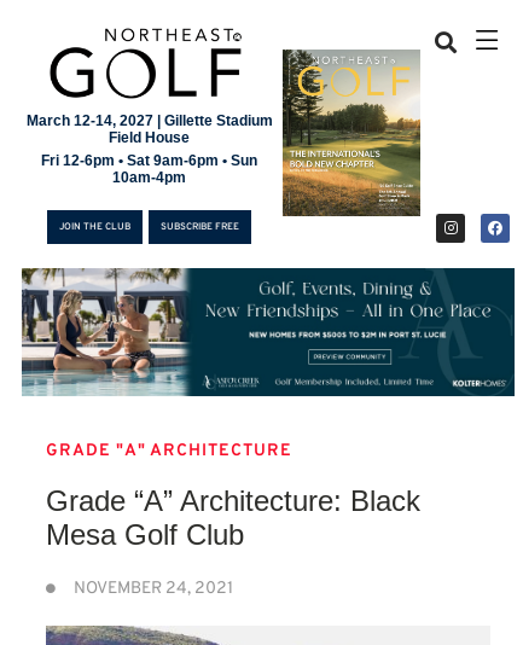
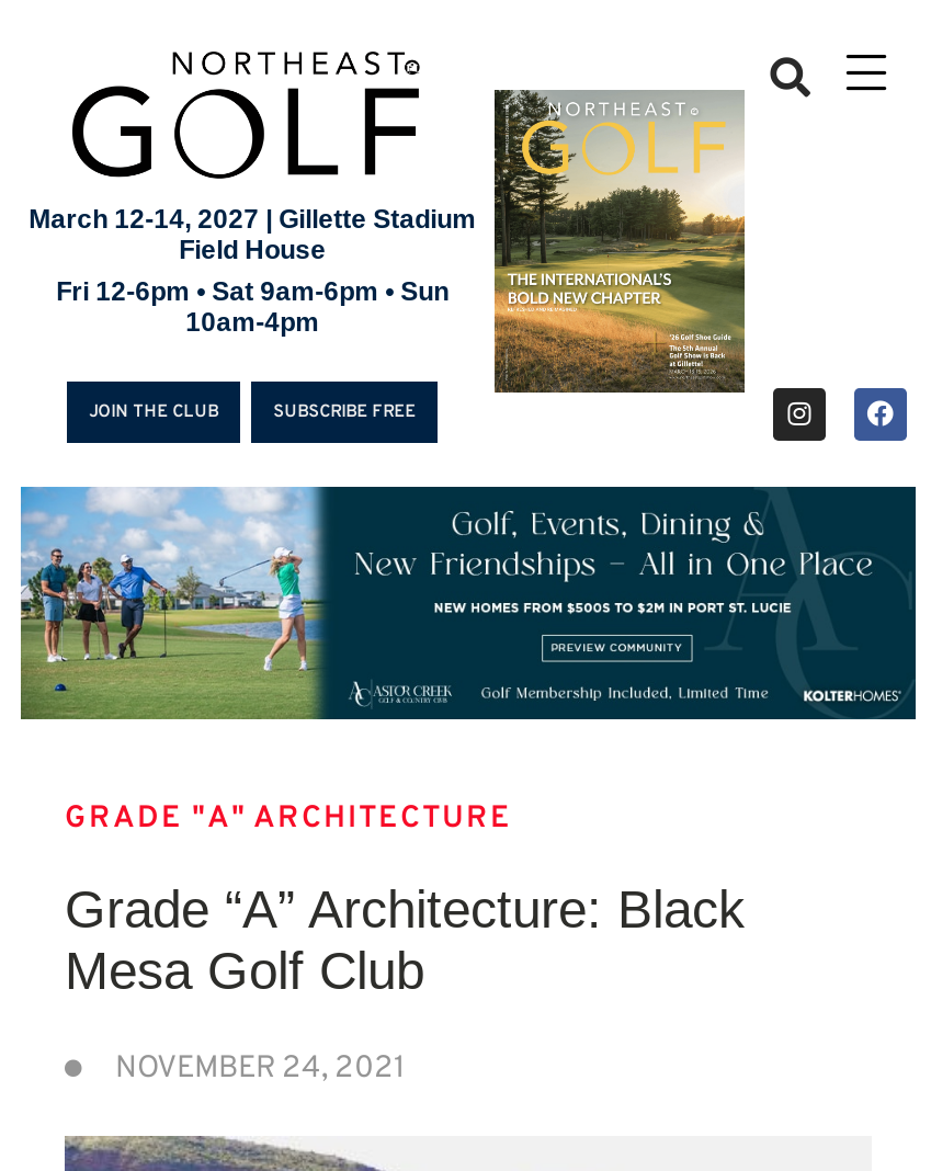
- [image]
+ [image]
